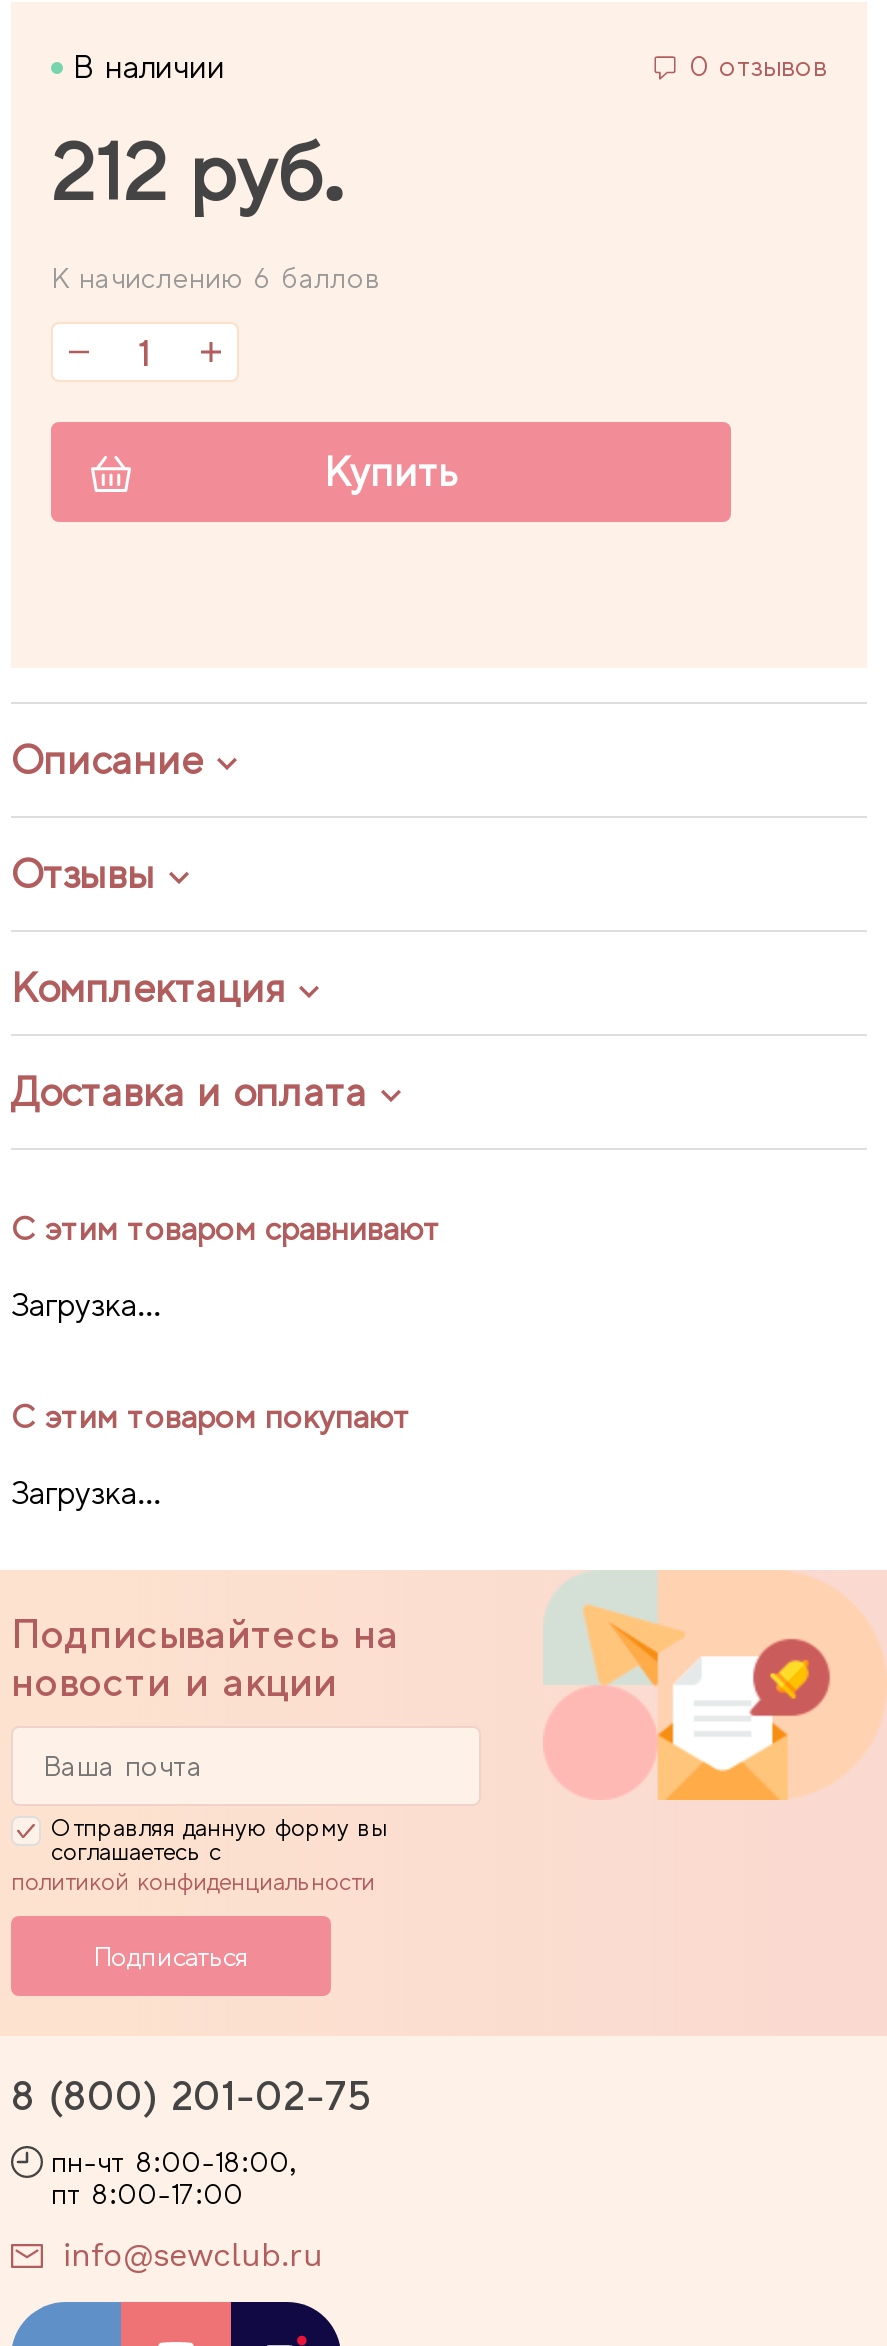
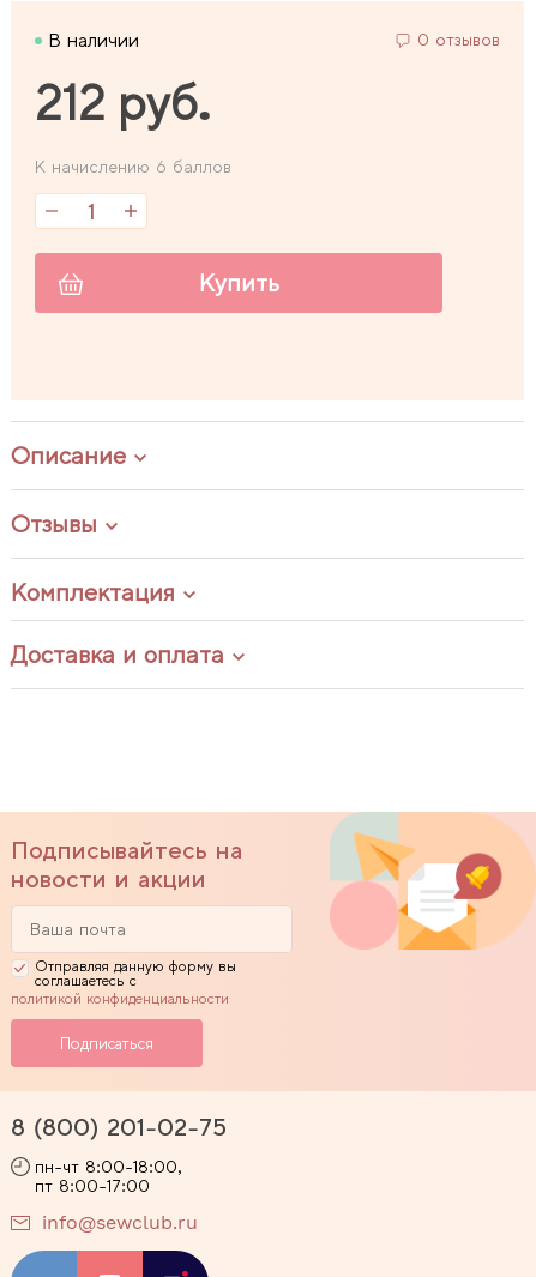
- С этим товаром сравнивают
- Загрузка...
- С этим товаром покупают
- Загрузка...
